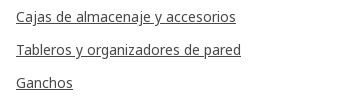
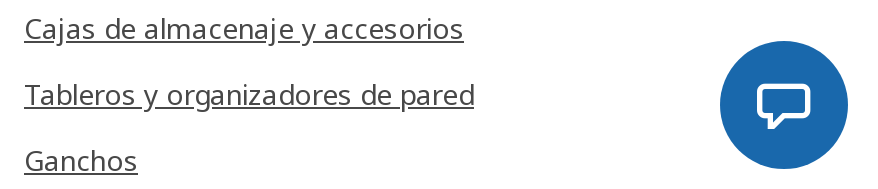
+ [image]
